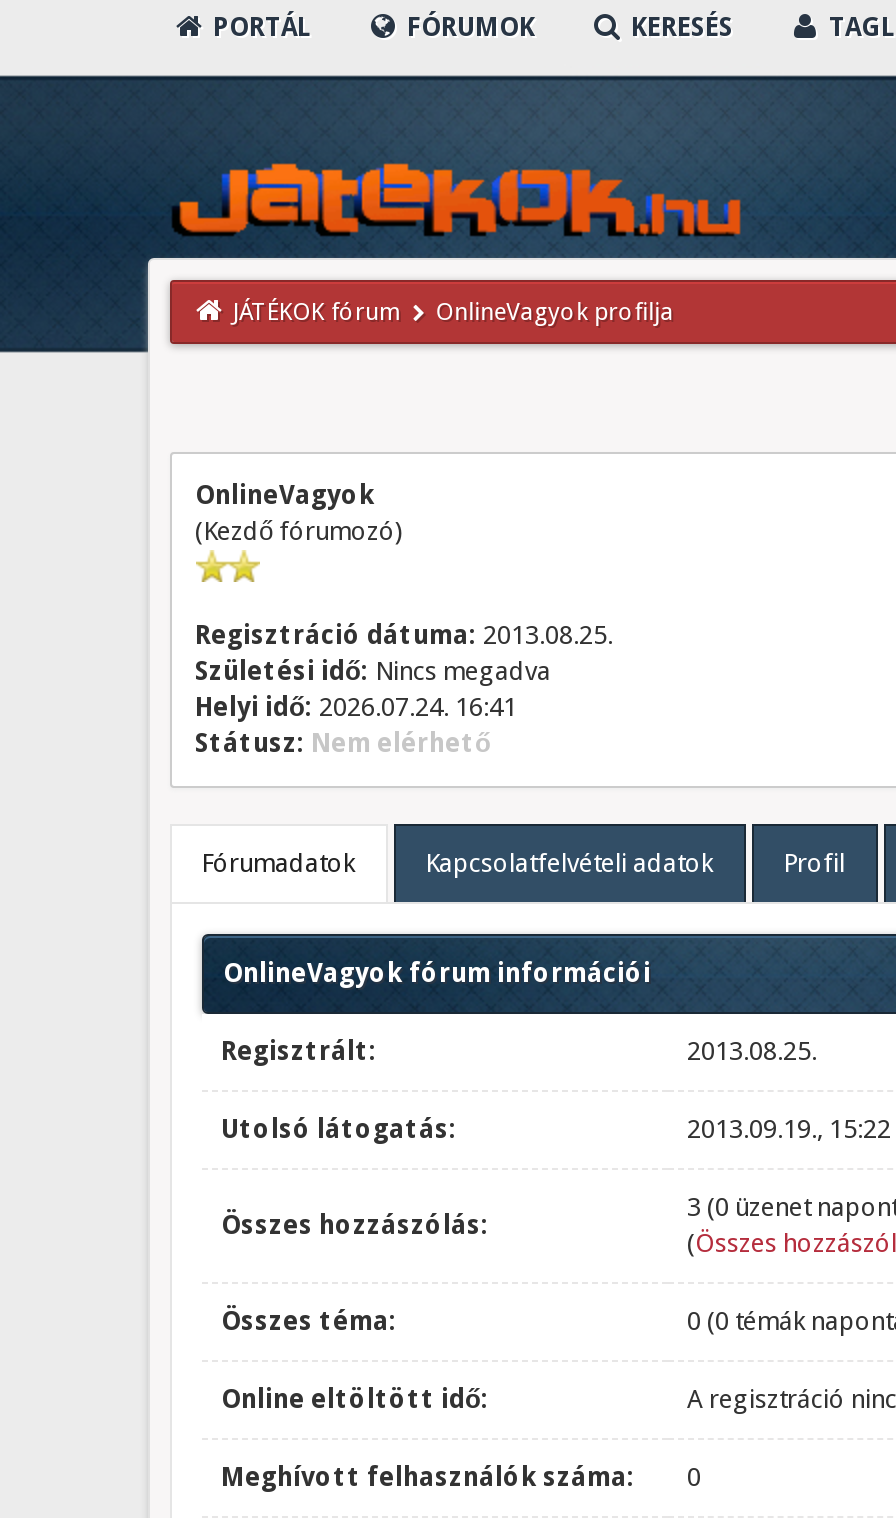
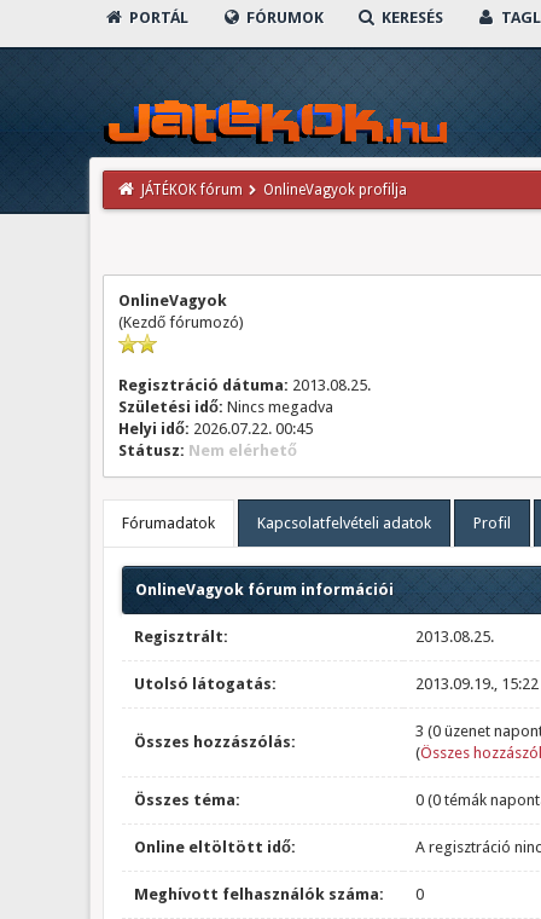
- Helyi idő: 2026.07.24. 16:41
+ Helyi idő: 2026.07.22. 00:45
